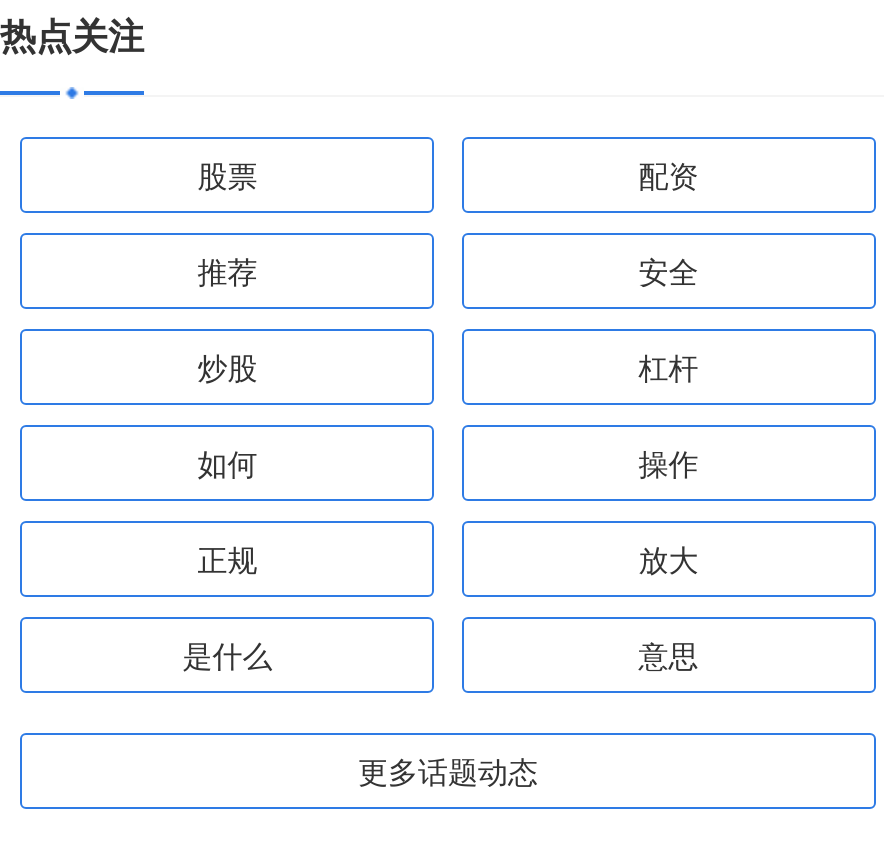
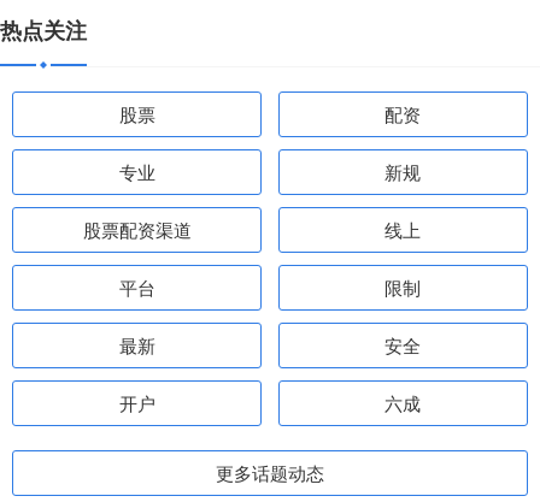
- 推荐
+ 专业
+ 新规
+ 股票配资渠道
+ 线上
+ 平台
+ 限制
+ 最新

moved down: 安全

- 炒股
- 杠杆
- 如何
- 操作
- 正规
- 放大
- 是什么
- 意思
+ 开户
+ 六成
